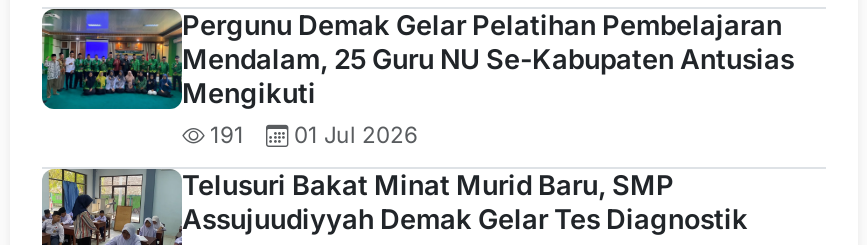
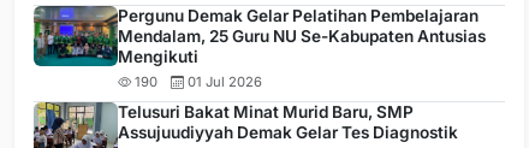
- 191 01 Jul 2026
+ 190 01 Jul 2026
